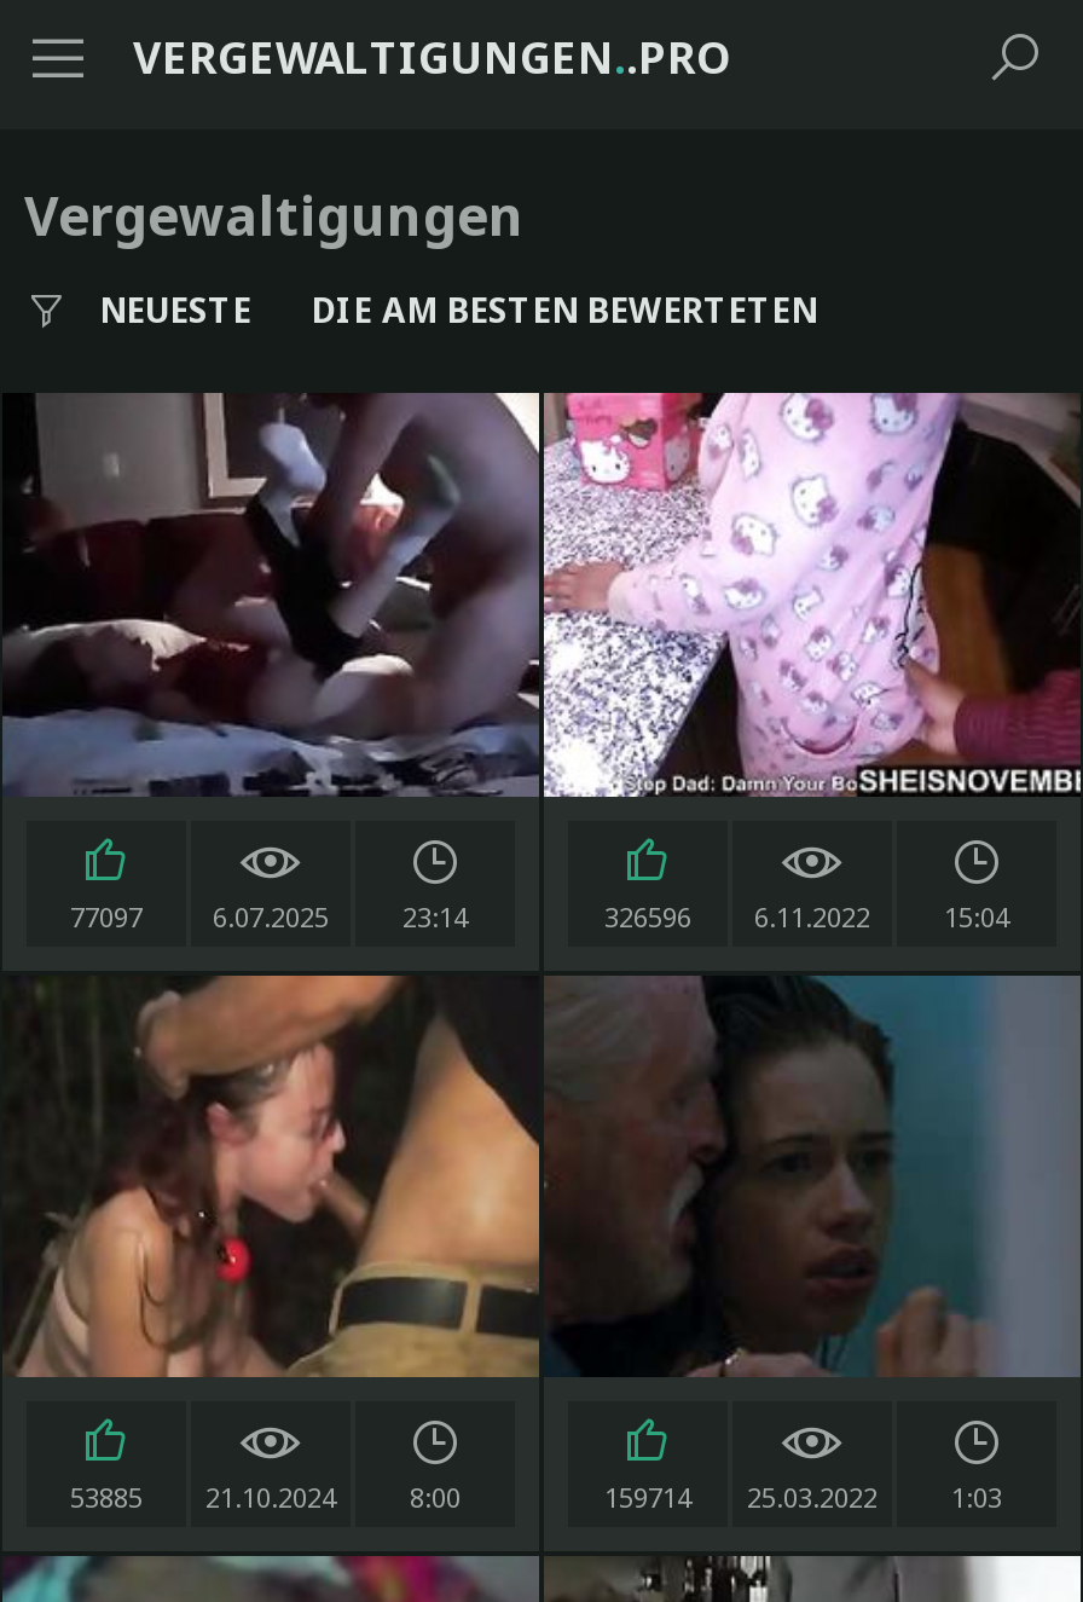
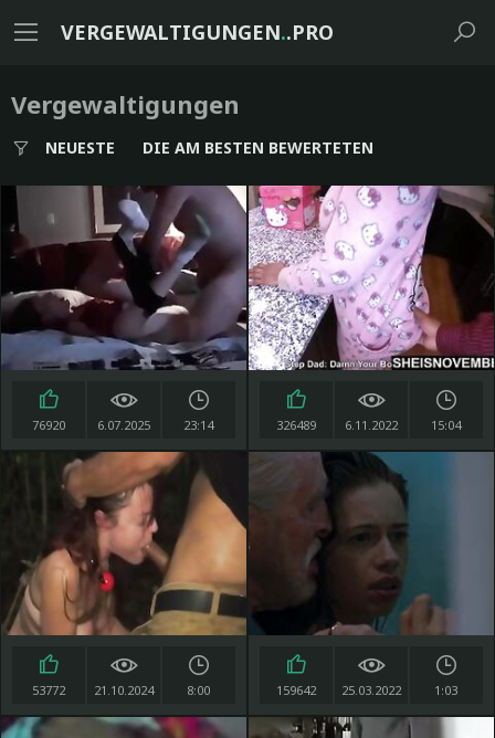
- 77097 6.07.2025
+ 76920 6.07.2025

- 326596 6.11.2022
+ 326489 6.11.2022

- 53885 21.10.2024
+ 53772 21.10.2024

- 159714 25.03.2022
+ 159642 25.03.2022
